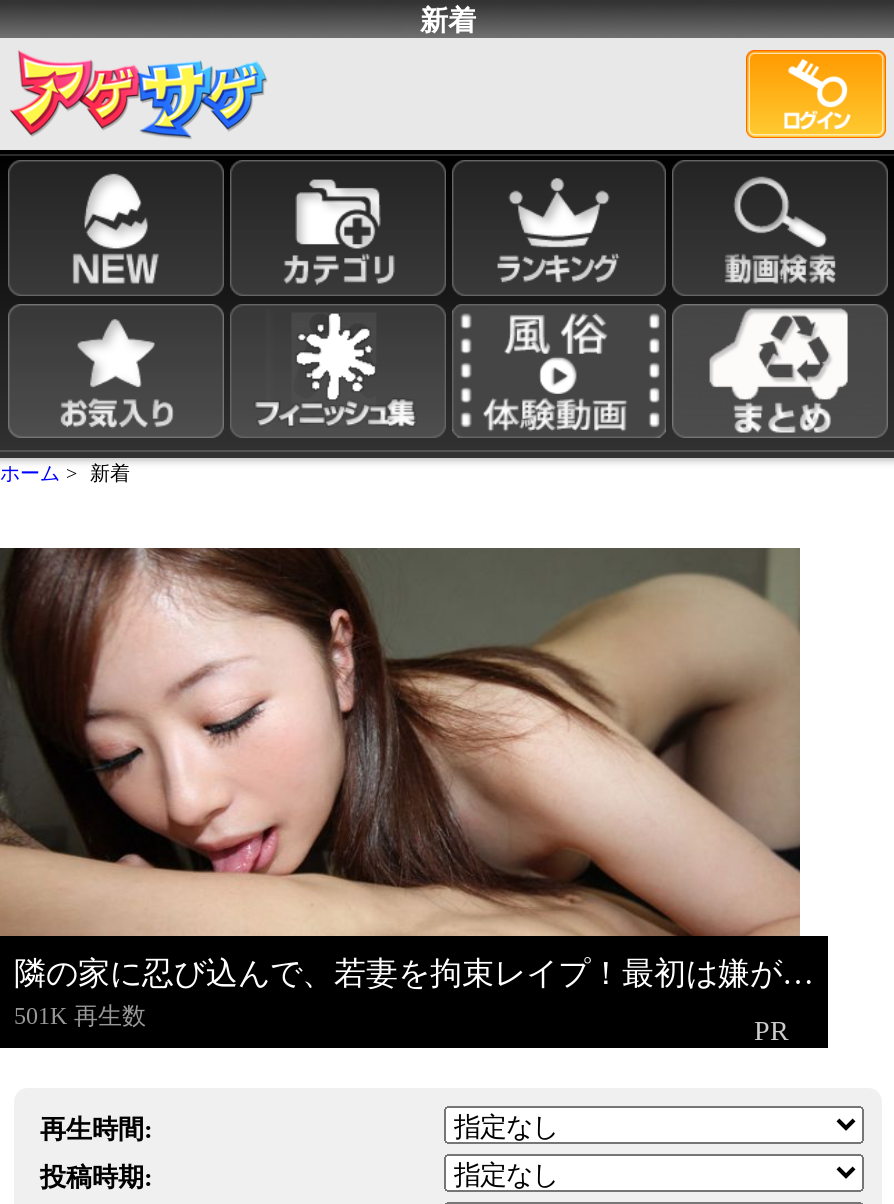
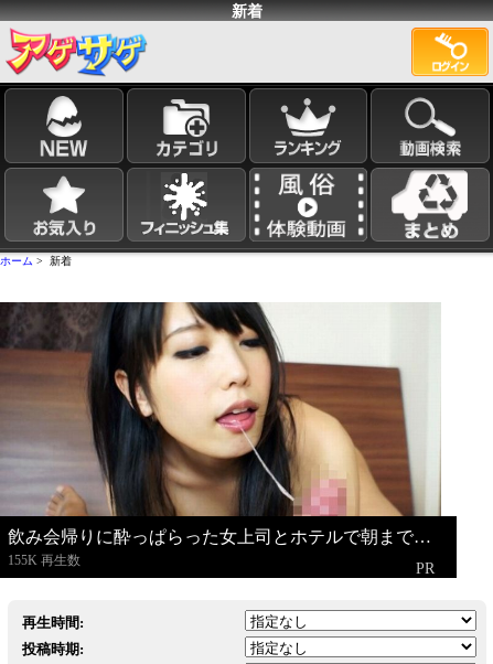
- [image]
- 隣の家に忍び込んで、若妻を拘束レイプ！最初は嫌が…
+ [image]
+ 飲み会帰りに酔っぱらった女上司とホテルで朝まで…
